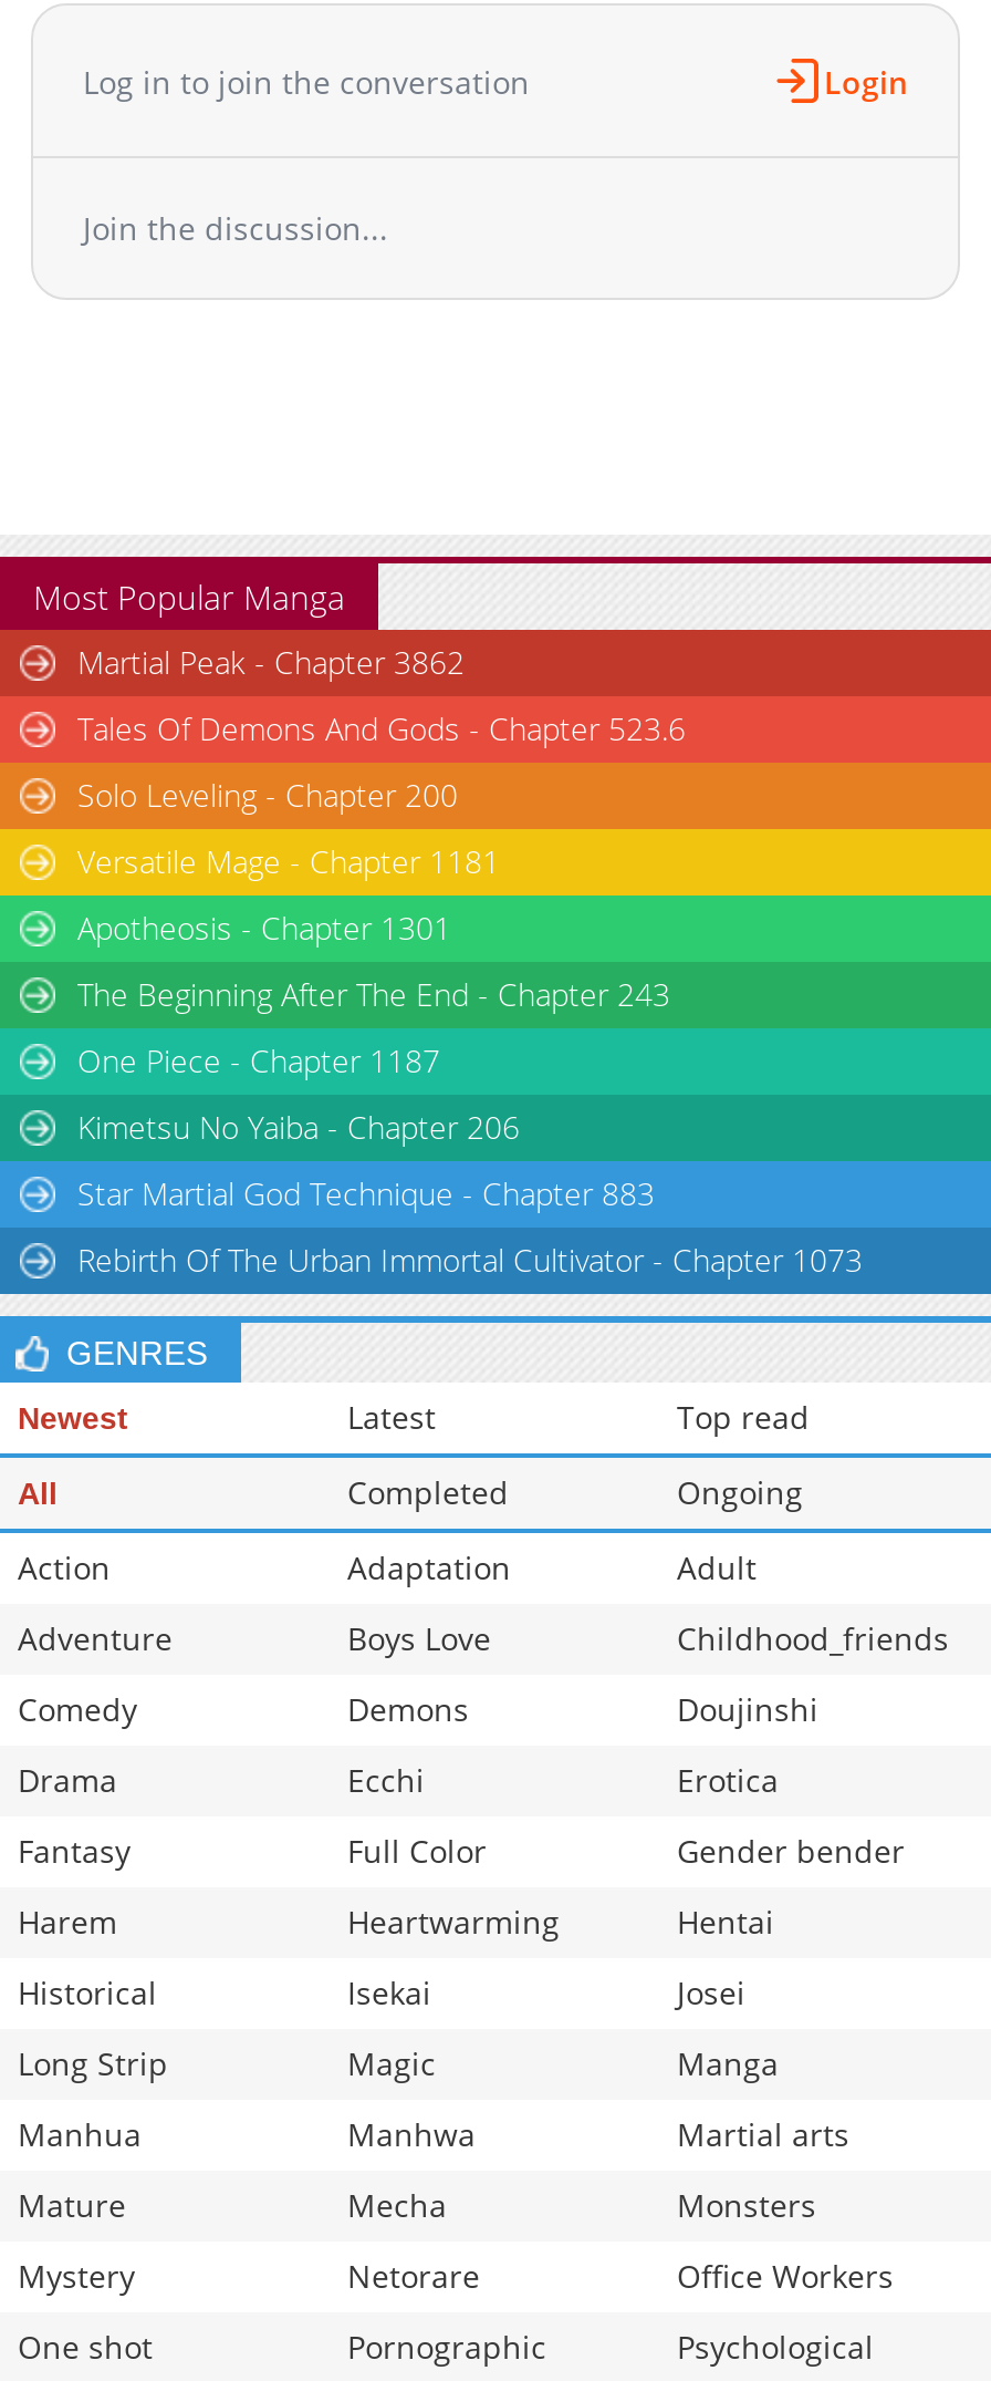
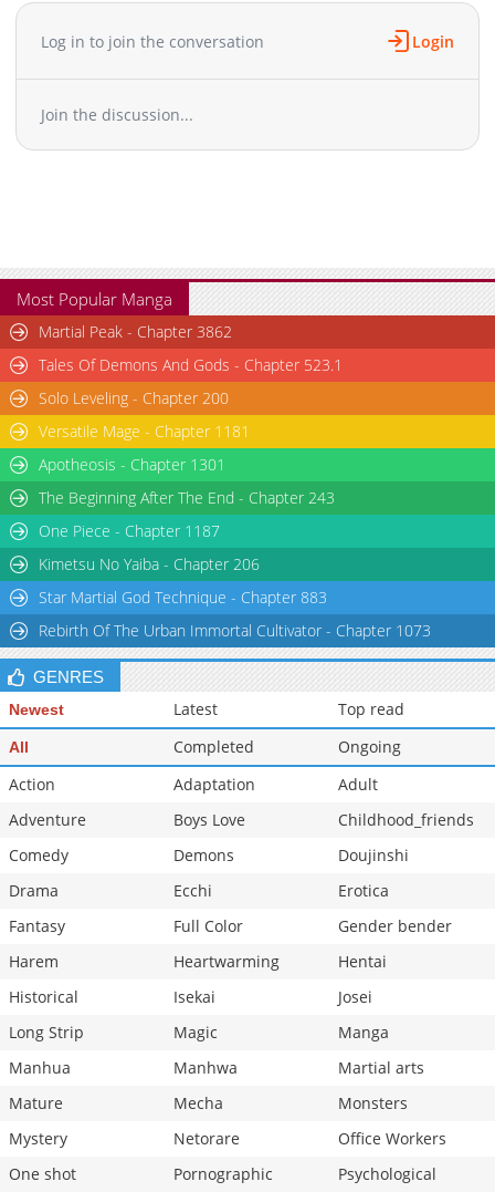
- Tales Of Demons And Gods - Chapter 523.6
+ Tales Of Demons And Gods - Chapter 523.1
